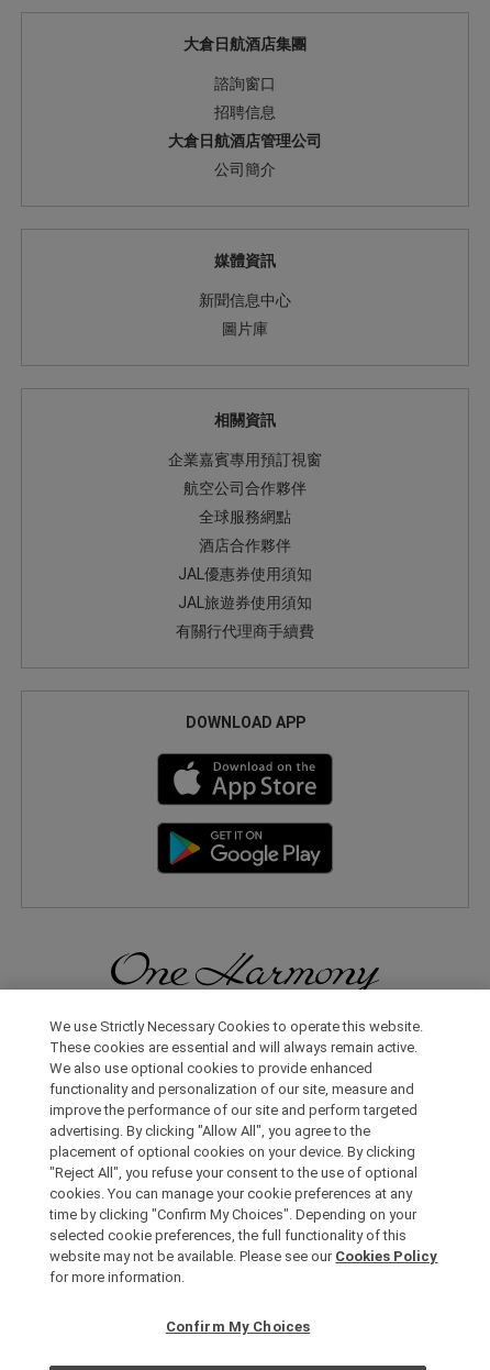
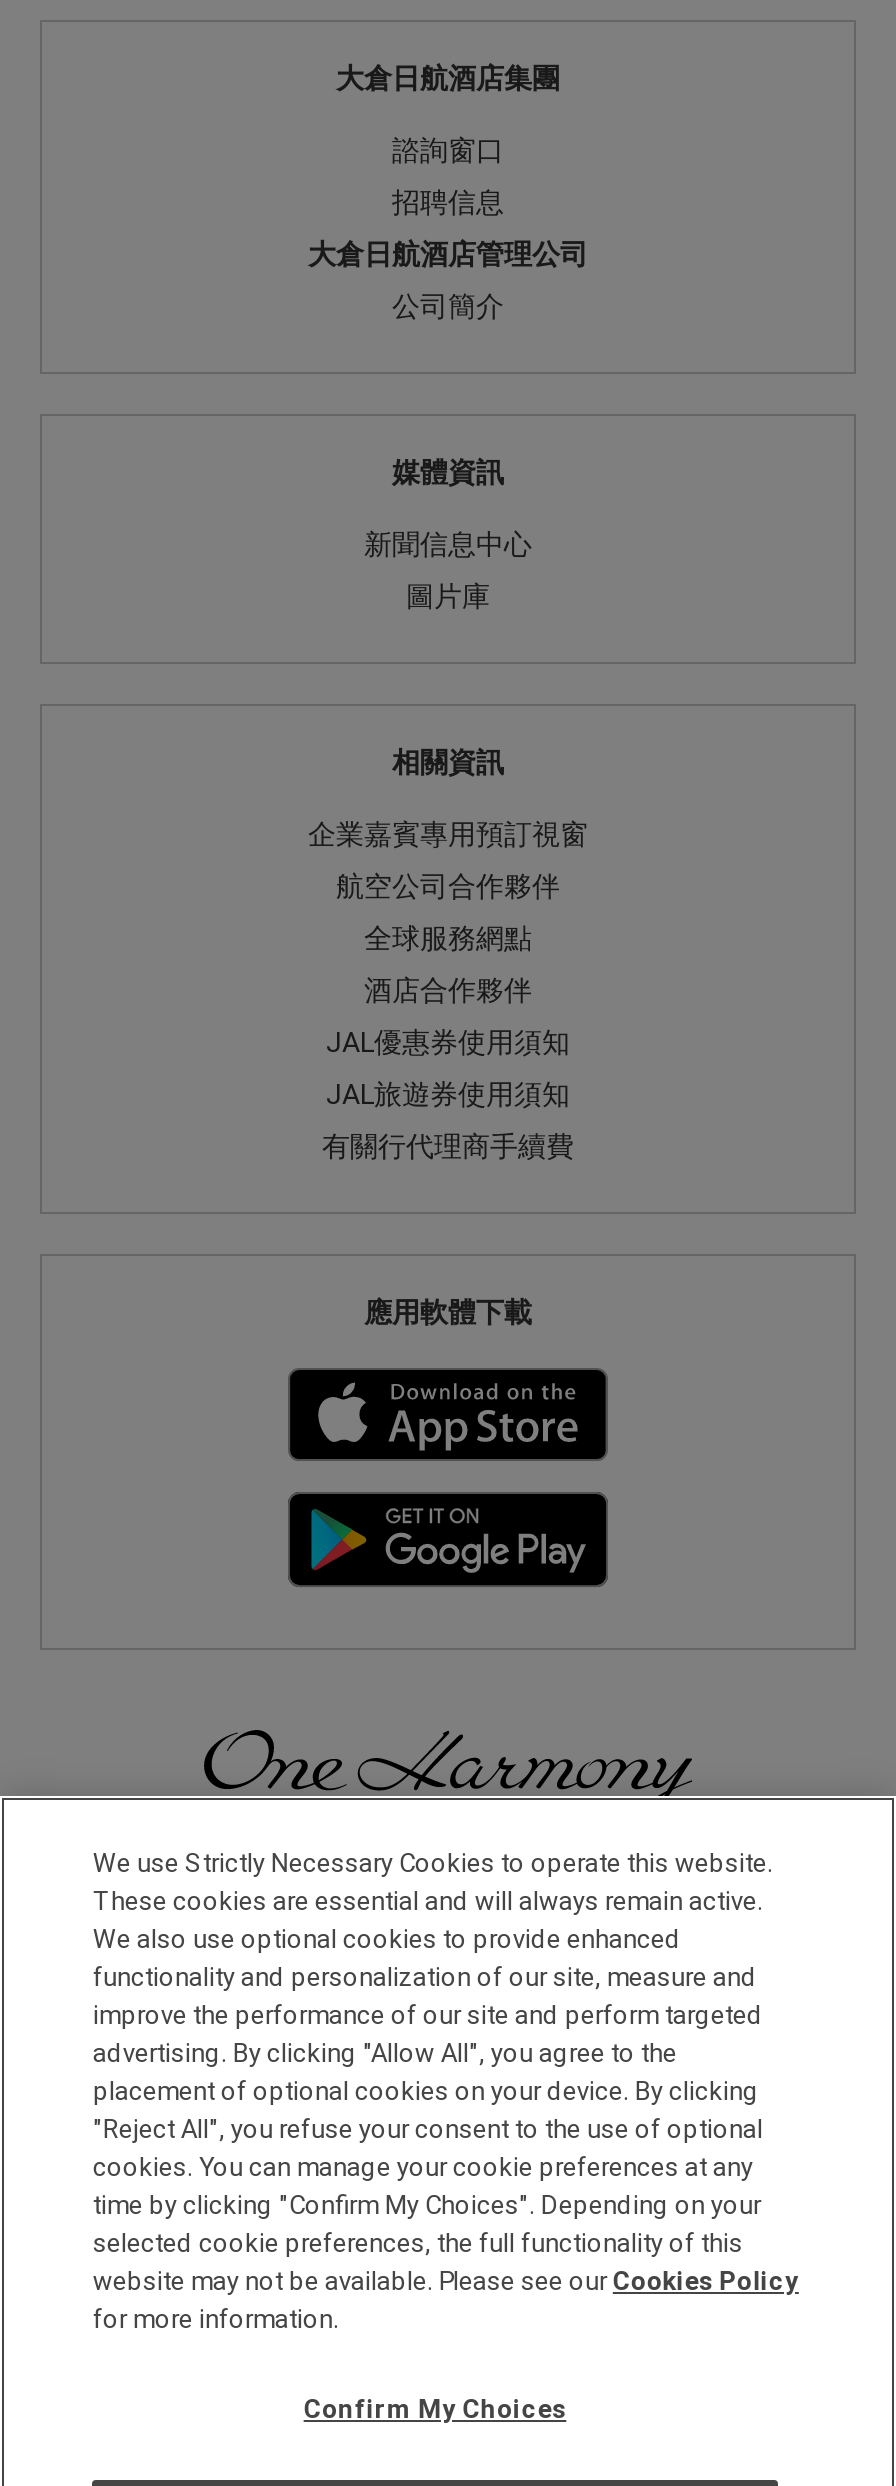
- DOWNLOAD APP
+ 應用軟體下載
